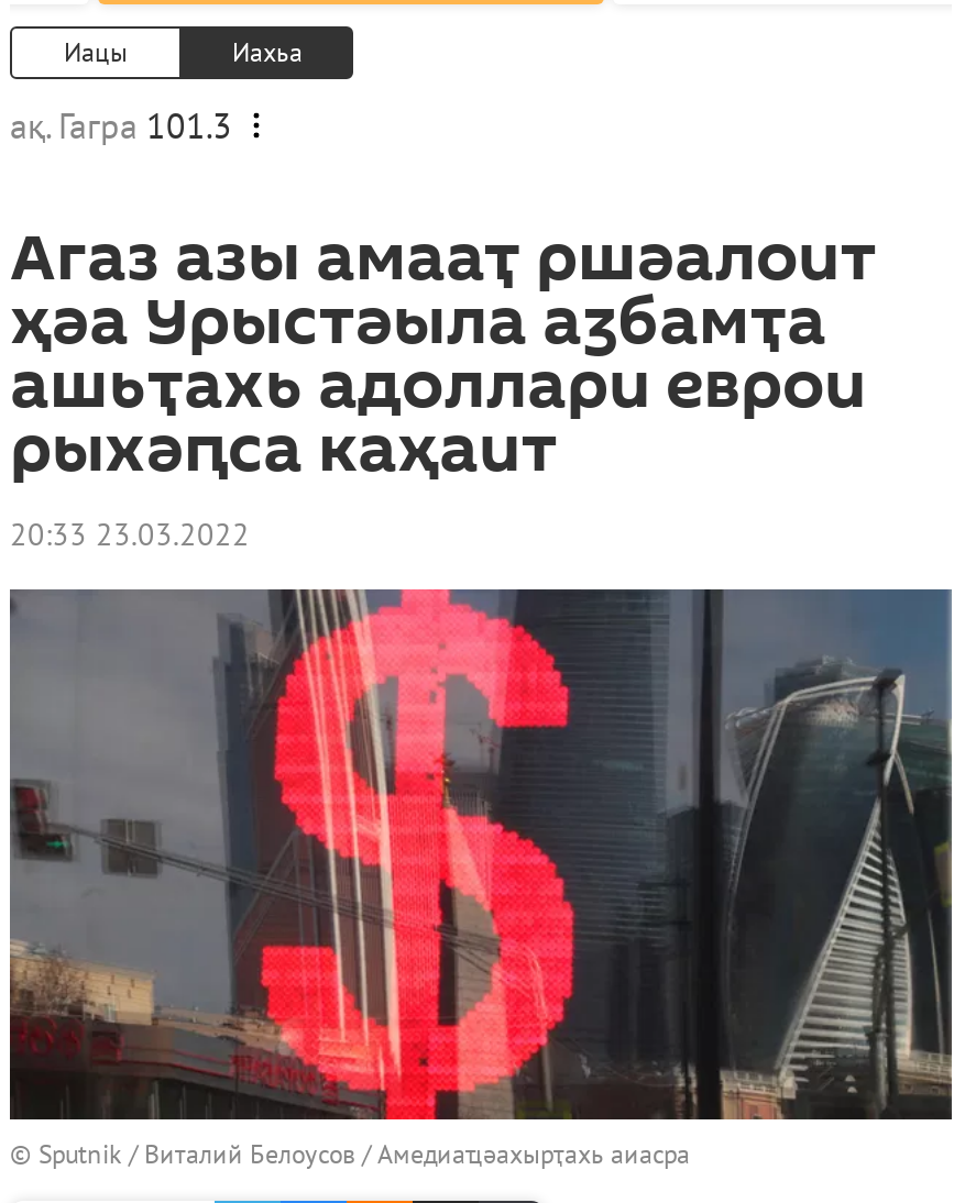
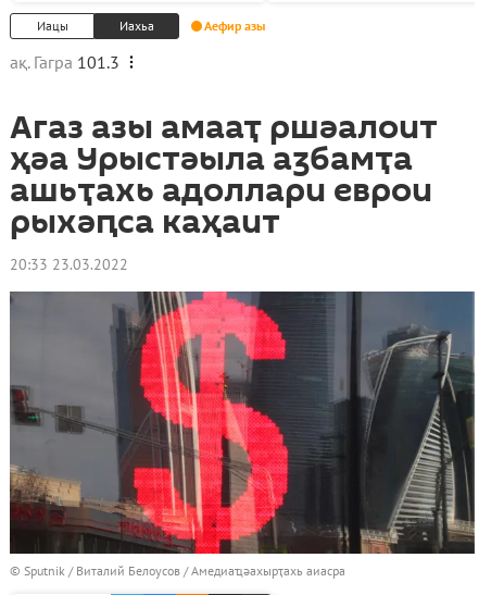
+ Аефир азы
